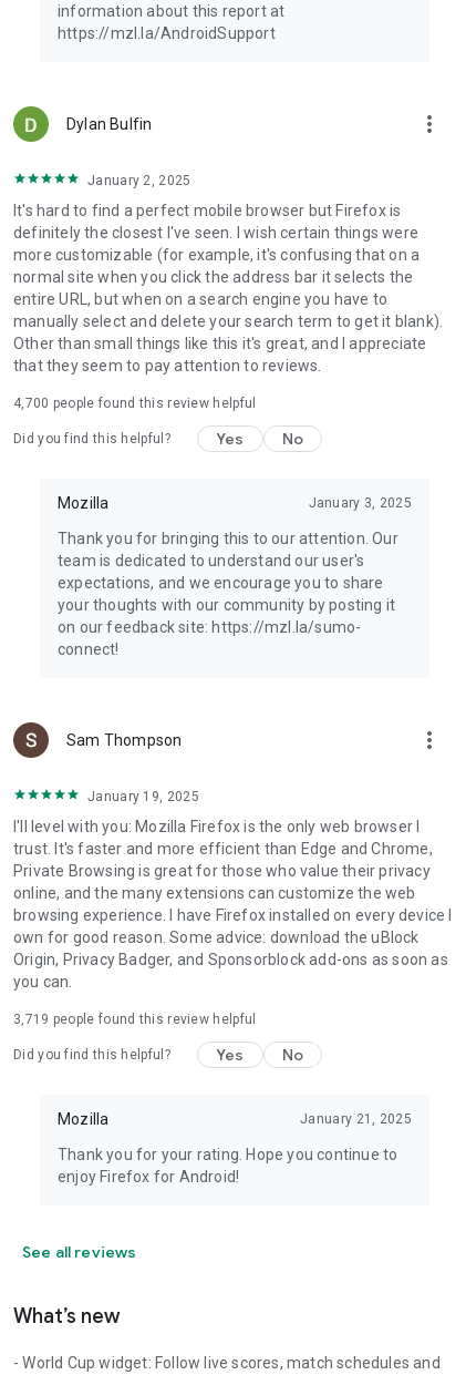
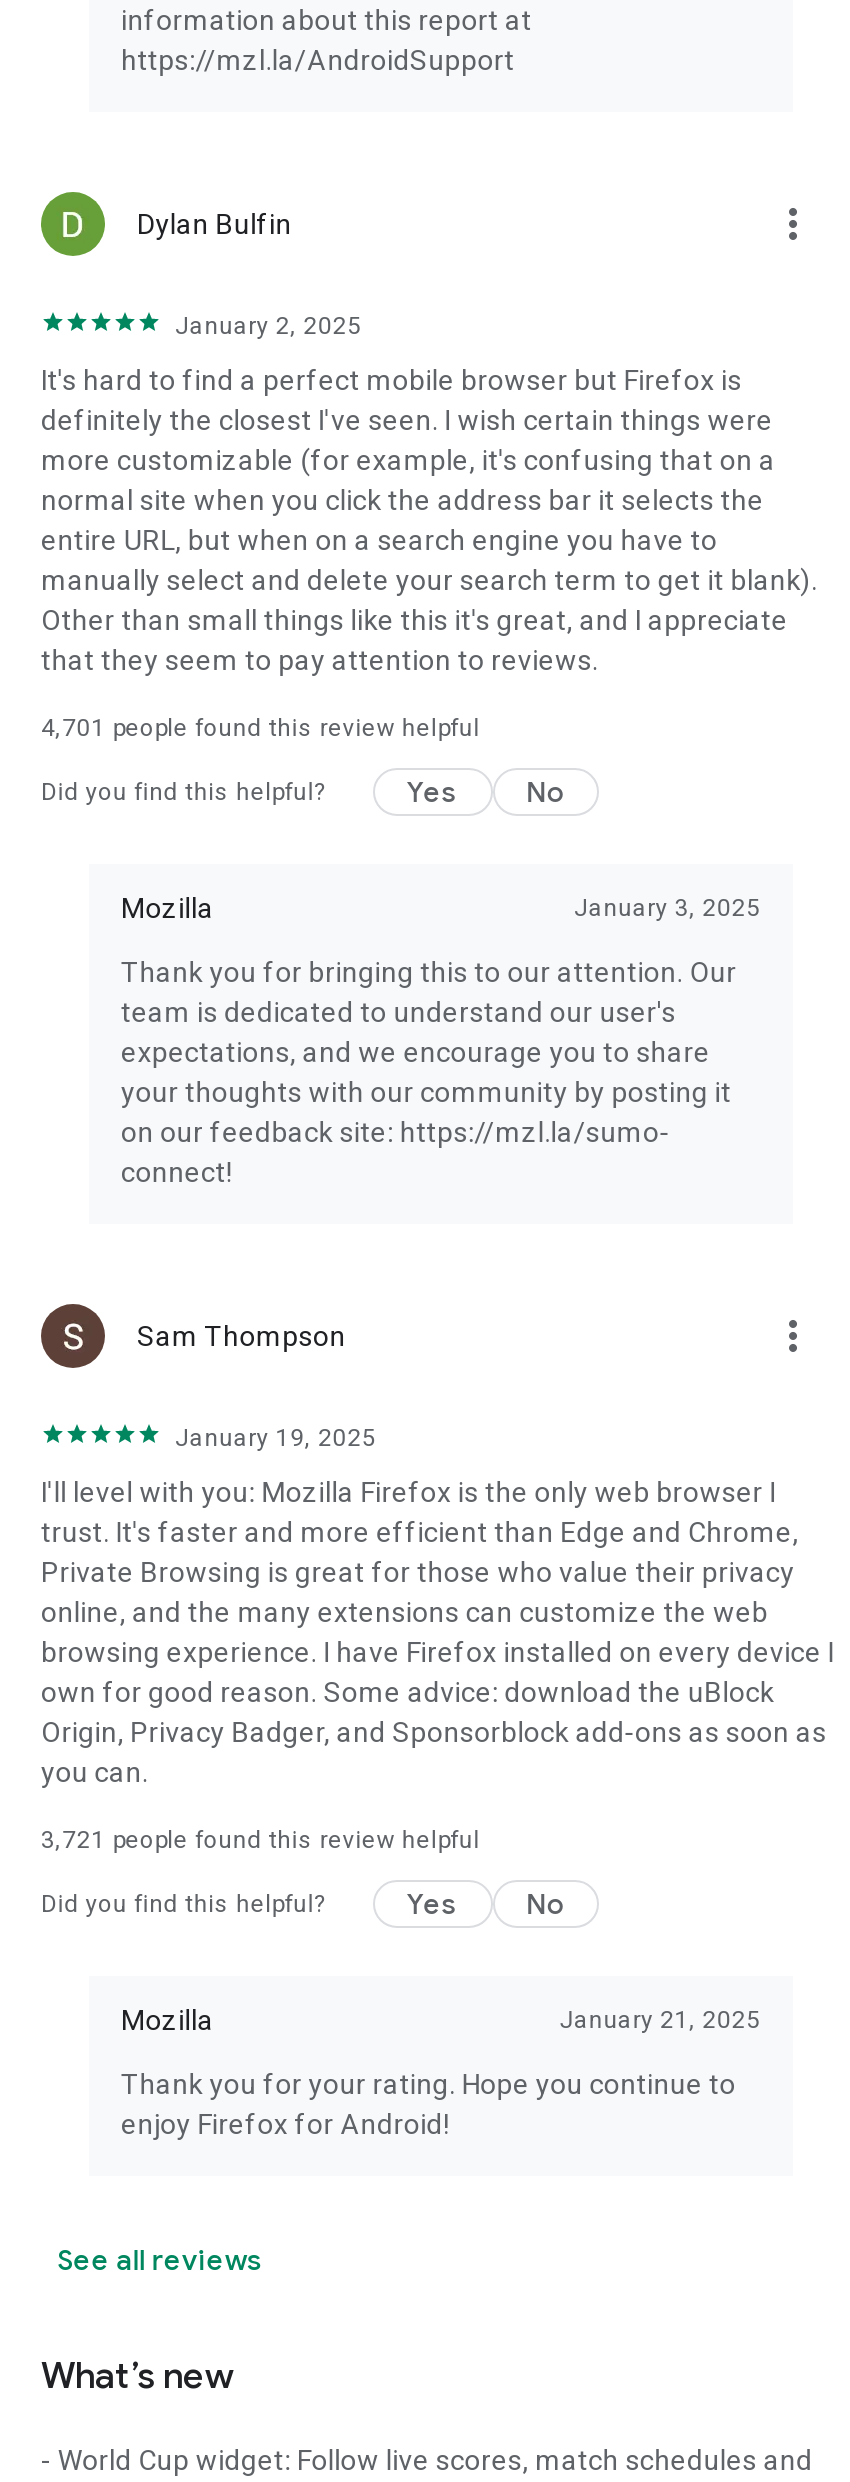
- 4,700 people found this review helpful
+ 4,701 people found this review helpful

- 3,719 people found this review helpful
+ 3,721 people found this review helpful
